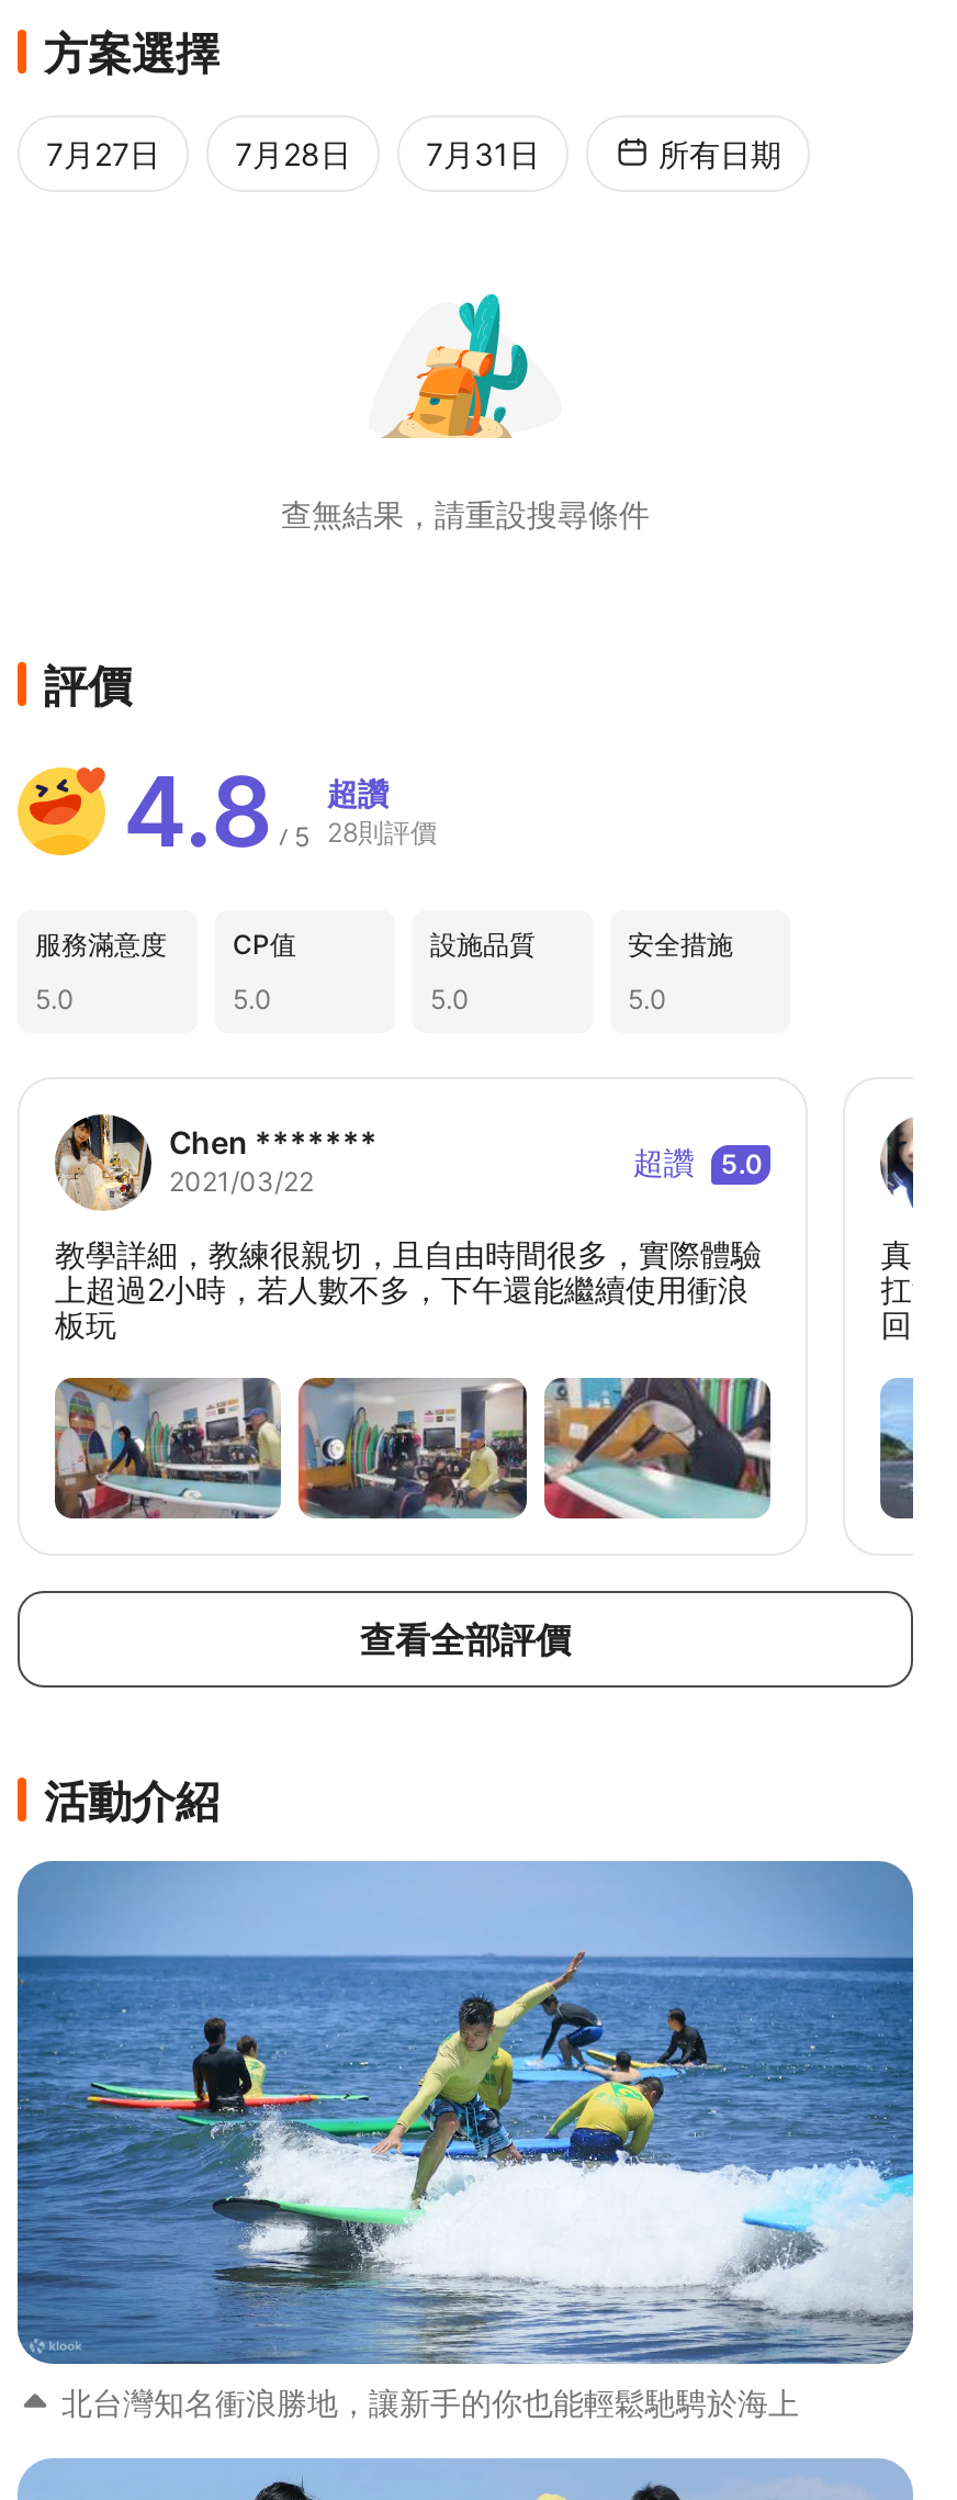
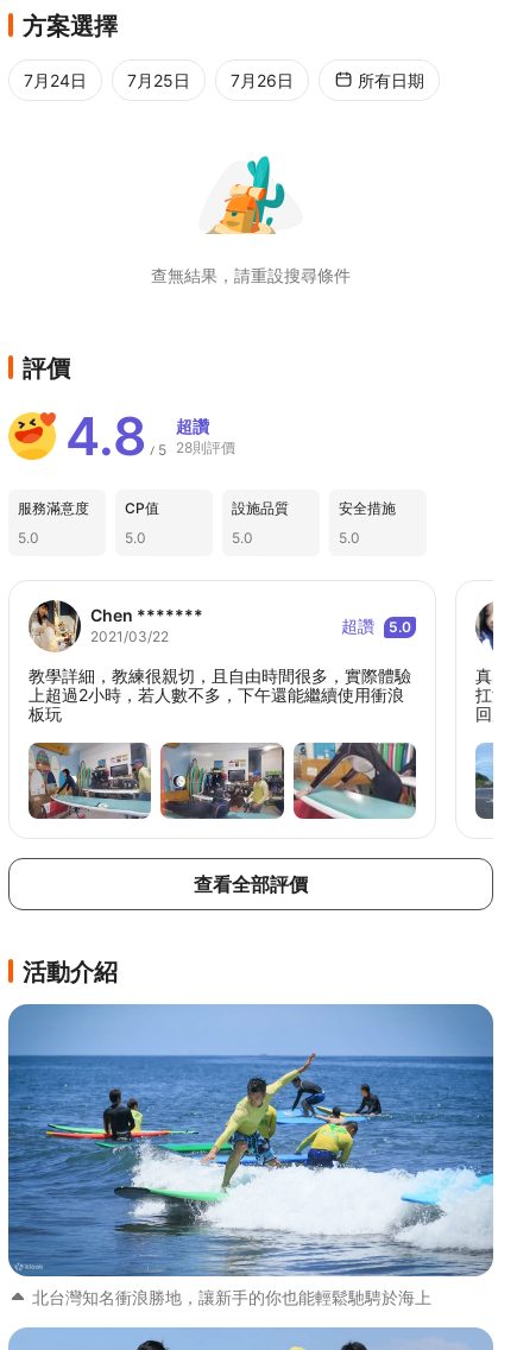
- 7月27日
+ 7月24日

- 7月28日
+ 7月25日

- 7月31日
+ 7月26日
